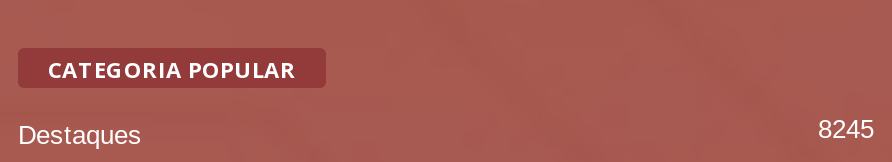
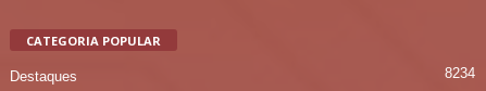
- 8245
+ 8234
